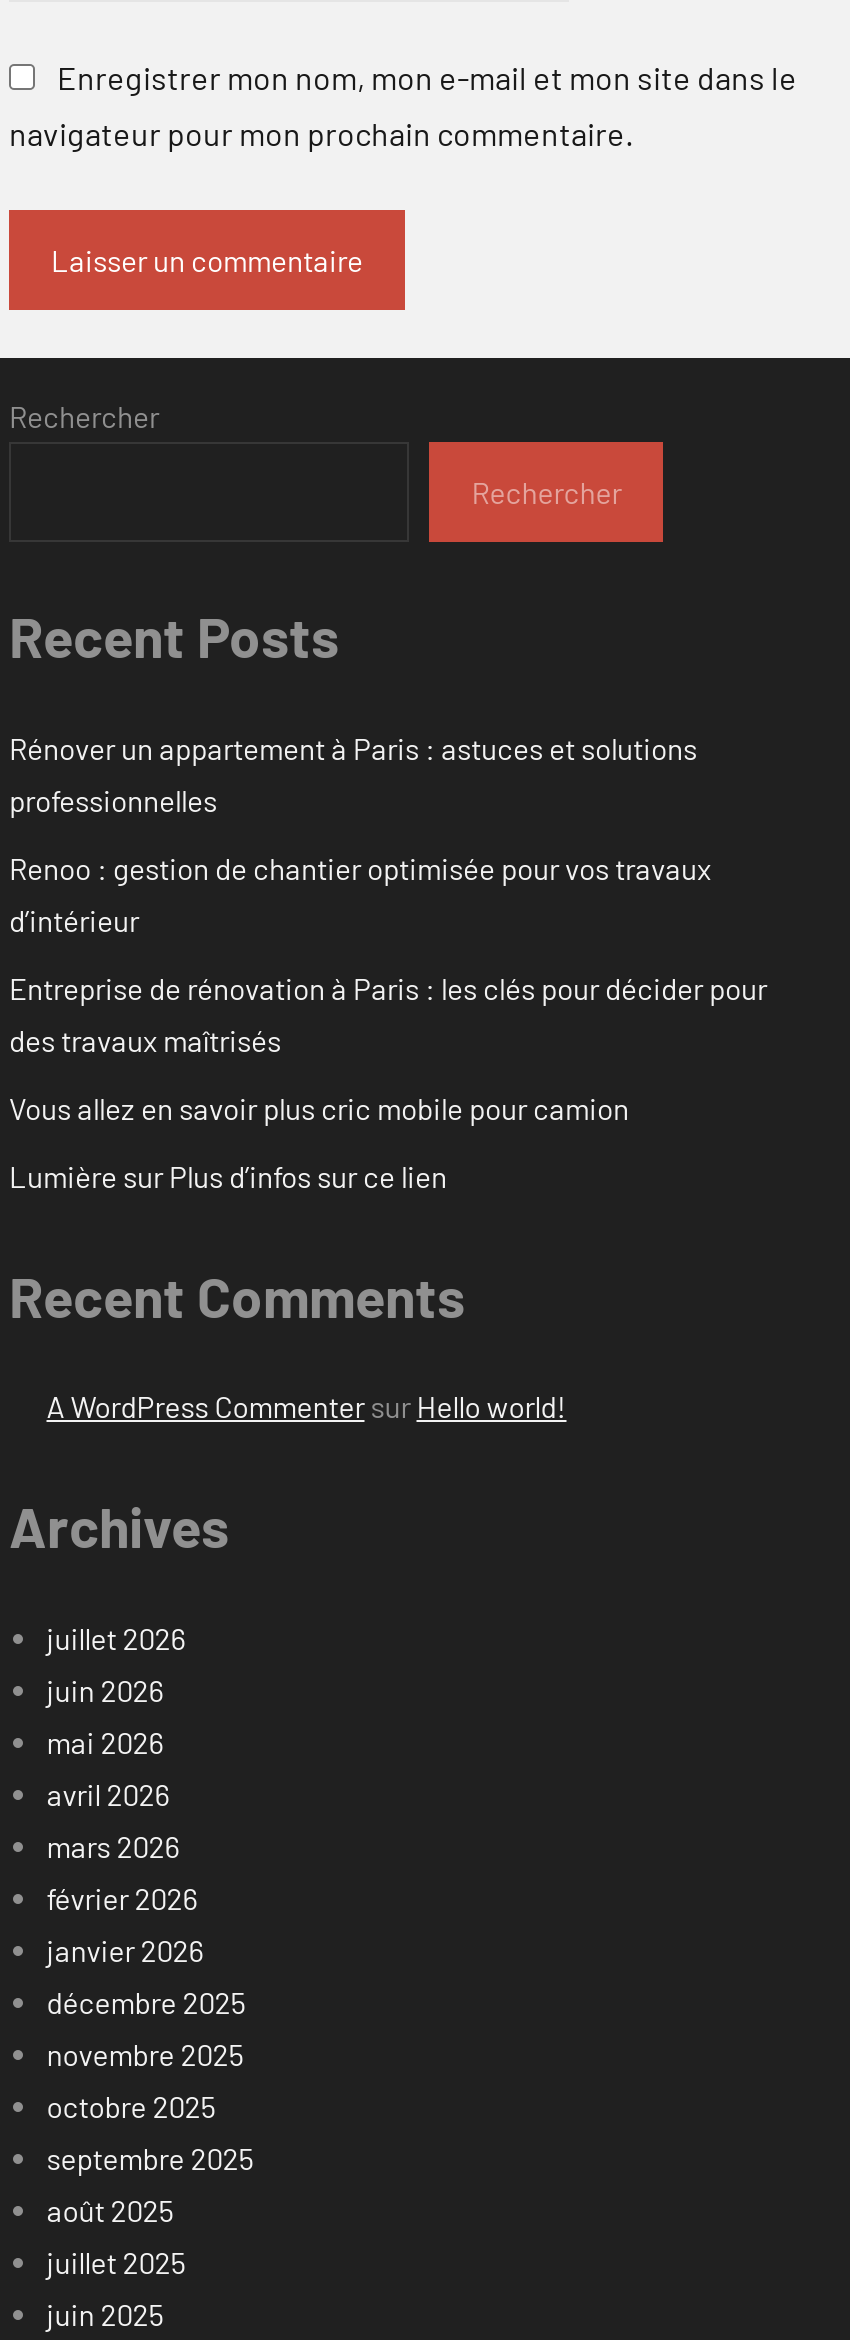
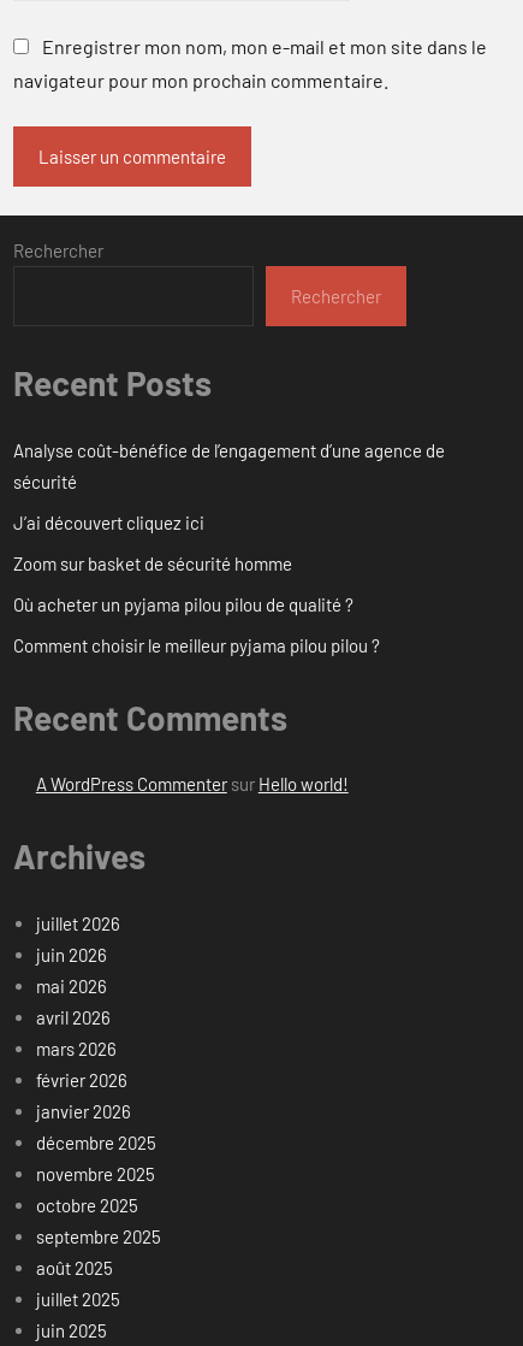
- Rénover un appartement à Paris : astuces et solutions
- professionnelles
+ Analyse coût-bénéfice de l’engagement d’une agence de
+ sécurité

- Renoo : gestion de chantier optimisée pour vos travaux
- d’intérieur
+ J’ai découvert cliquez ici

- Entreprise de rénovation à Paris : les clés pour décider pour
- des travaux maîtrisés
+ Zoom sur basket de sécurité homme

- Vous allez en savoir plus cric mobile pour camion
+ Où acheter un pyjama pilou pilou de qualité ?

- Lumière sur Plus d’infos sur ce lien
+ Comment choisir le meilleur pyjama pilou pilou ?
